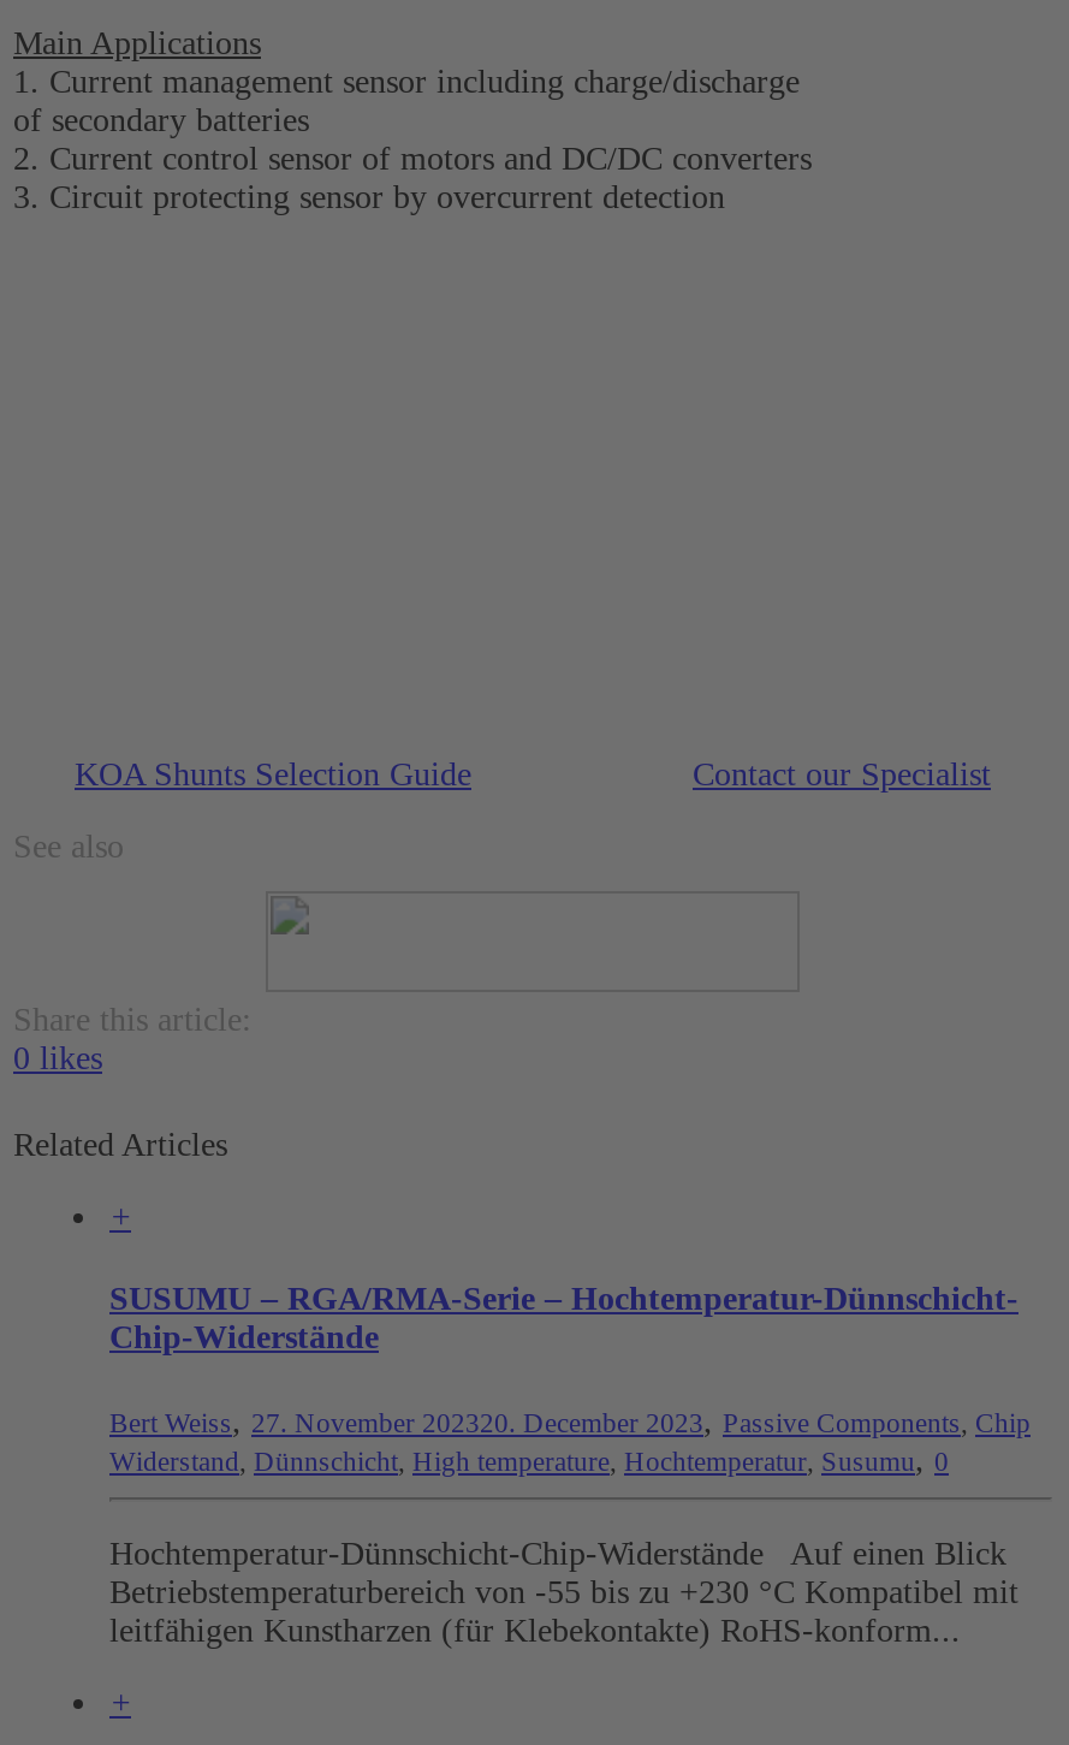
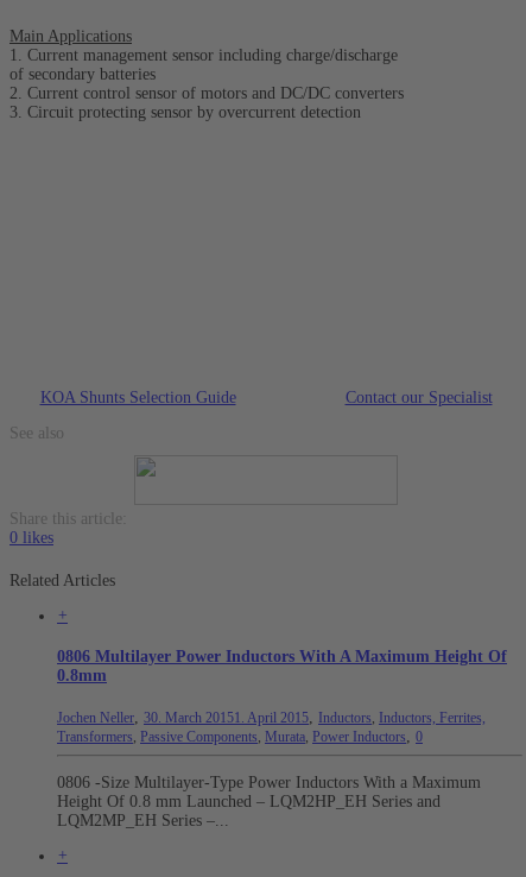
- SUSUMU – RGA/RMA-Serie – Hochtemperatur-Dünnschicht-
- Chip-Widerstände
+ 0806 Multilayer Power Inductors With A Maximum Height Of
+ 0.8mm

- Bert Weiss, 27. November 202320. December 2023, Passive Components, Chip
- Widerstand, Dünnschicht, High temperature, Hochtemperatur, Susumu, 0
+ Jochen Neller, 30. March 20151. April 2015, Inductors, Inductors, Ferrites,
+ Transformers, Passive Components, Murata, Power Inductors, 0

- Hochtemperatur-Dünnschicht-Chip-Widerstände Auf einen Blick
- Betriebstemperaturbereich von -55 bis zu +230 °C Kompatibel mit
- leitfähigen Kunstharzen (für Klebekontakte) RoHS-konform...
+ 0806 -Size Multilayer-Type Power Inductors With a Maximum
+ Height Of 0.8 mm Launched – LQM2HP_EH Series and
+ LQM2MP_EH Series –...
